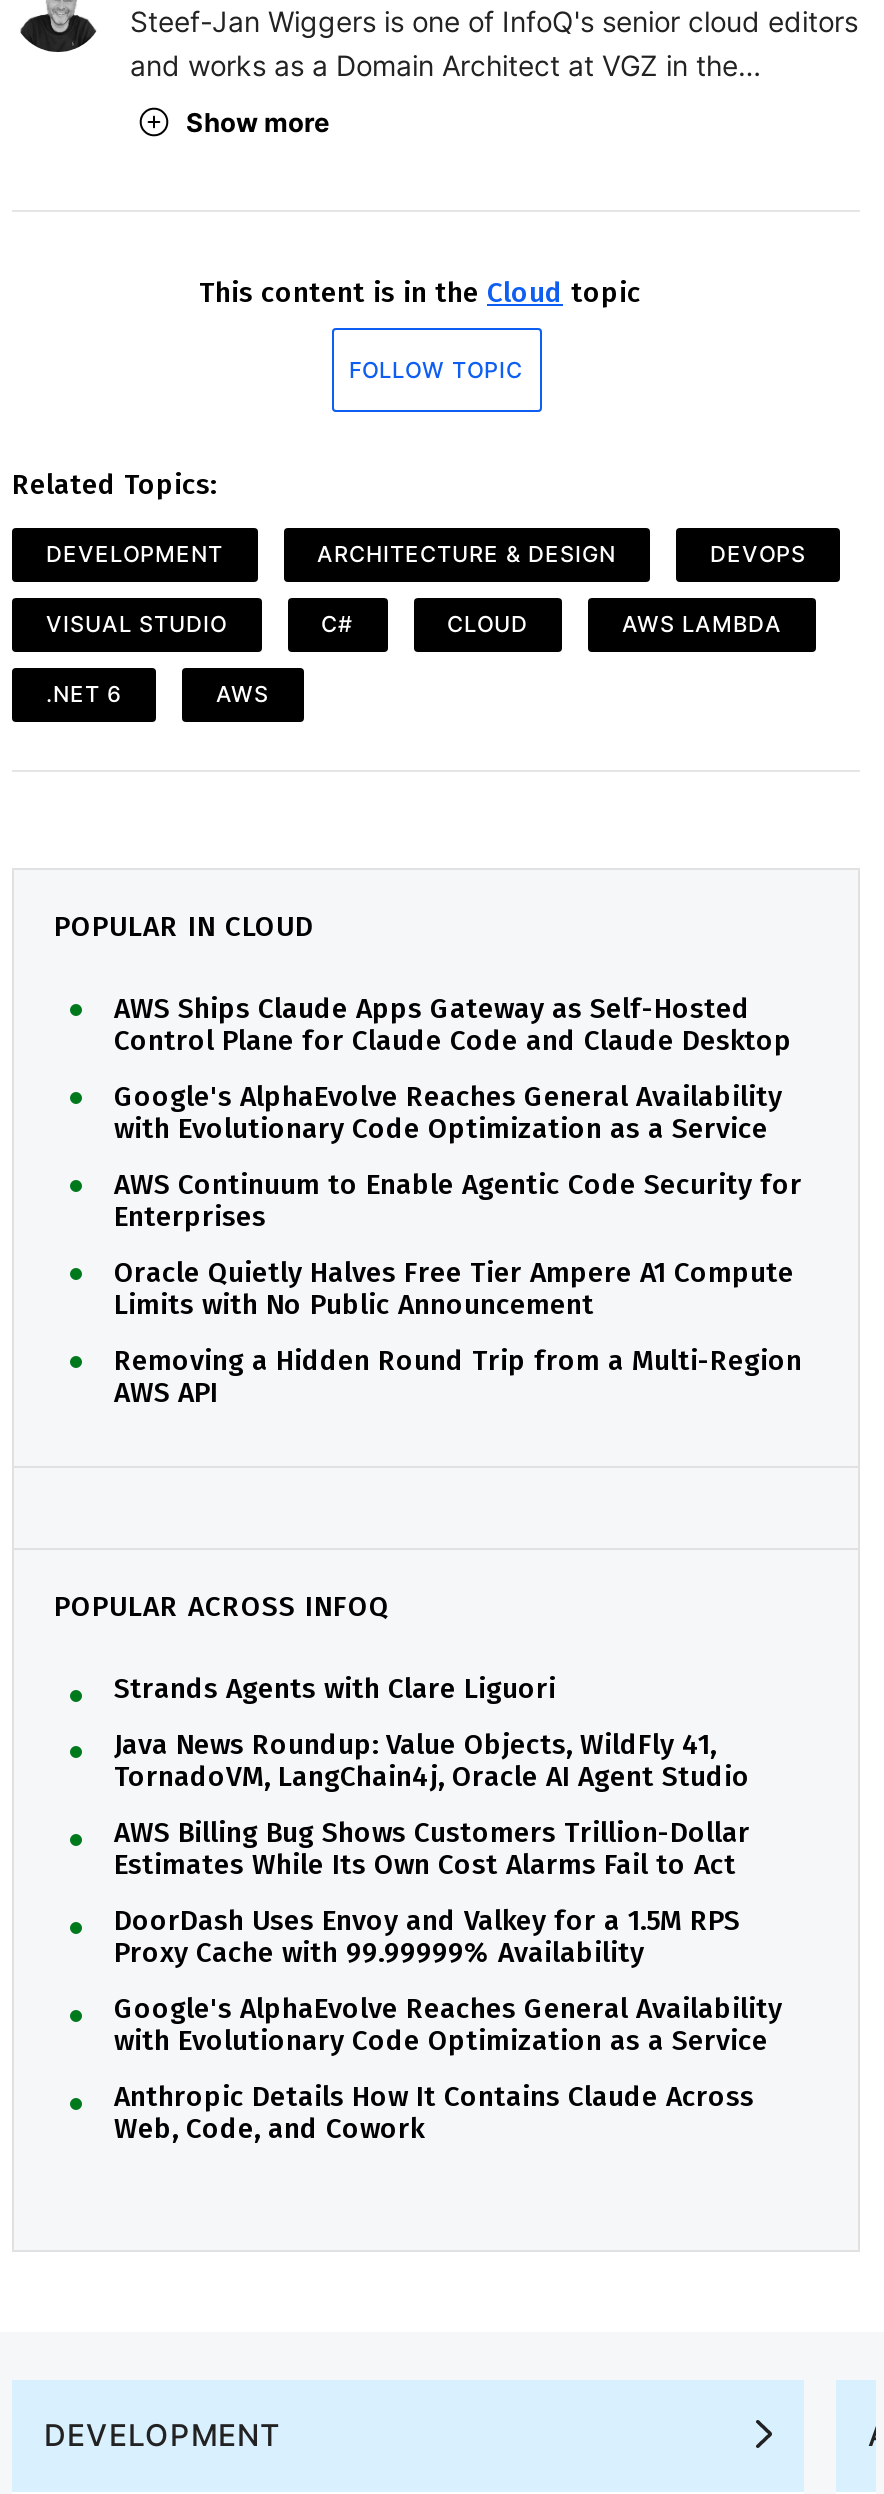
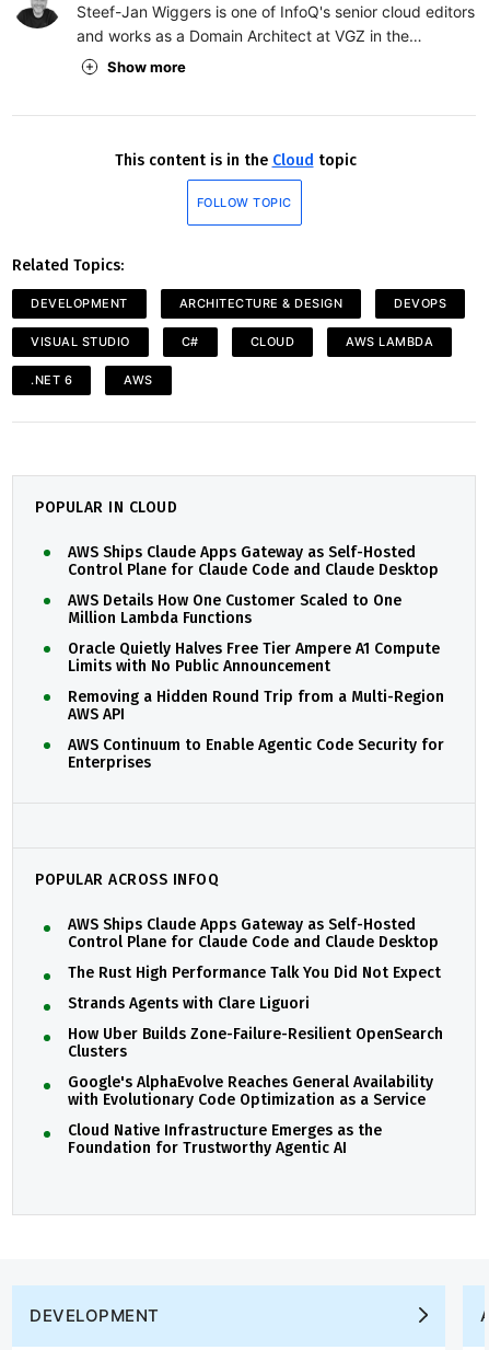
- Google's AlphaEvolve Reaches General Availability
- with Evolutionary Code Optimization as a Service
+ AWS Details How One Customer Scaled to One
+ Million Lambda Functions

moved down: AWS Continuum to Enable Agentic Code Security for | Enterprises

moved up: Oracle Quietly Halves Free Tier Ampere A1 Compute | Limits with No Public Announcement | Removing a Hidden Round Trip from a Multi-Region | AWS API

+ AWS Ships Claude Apps Gateway as Self-Hosted
+ Control Plane for Claude Code and Claude Desktop
+ The Rust High Performance Talk You Did Not Expect

moved down: Strands Agents with Clare Liguori

- Java News Roundup: Value Objects, WildFly 41,
- TornadoVM, LangChain4j, Oracle AI Agent Studio
- AWS Billing Bug Shows Customers Trillion-Dollar
- Estimates While Its Own Cost Alarms Fail to Act
- DoorDash Uses Envoy and Valkey for a 1.5M RPS
- Proxy Cache with 99.99999% Availability
+ How Uber Builds Zone-Failure-Resilient OpenSearch
+ Clusters

- Anthropic Details How It Contains Claude Across
- Web, Code, and Cowork
+ Cloud Native Infrastructure Emerges as the
+ Foundation for Trustworthy Agentic AI
